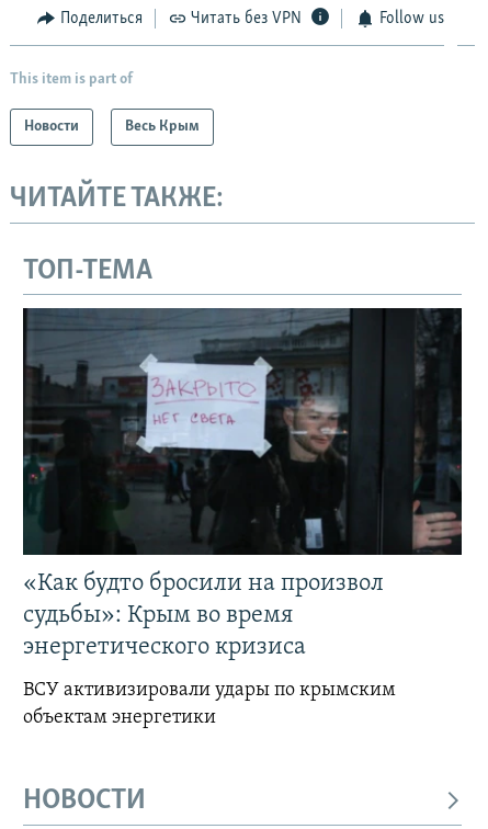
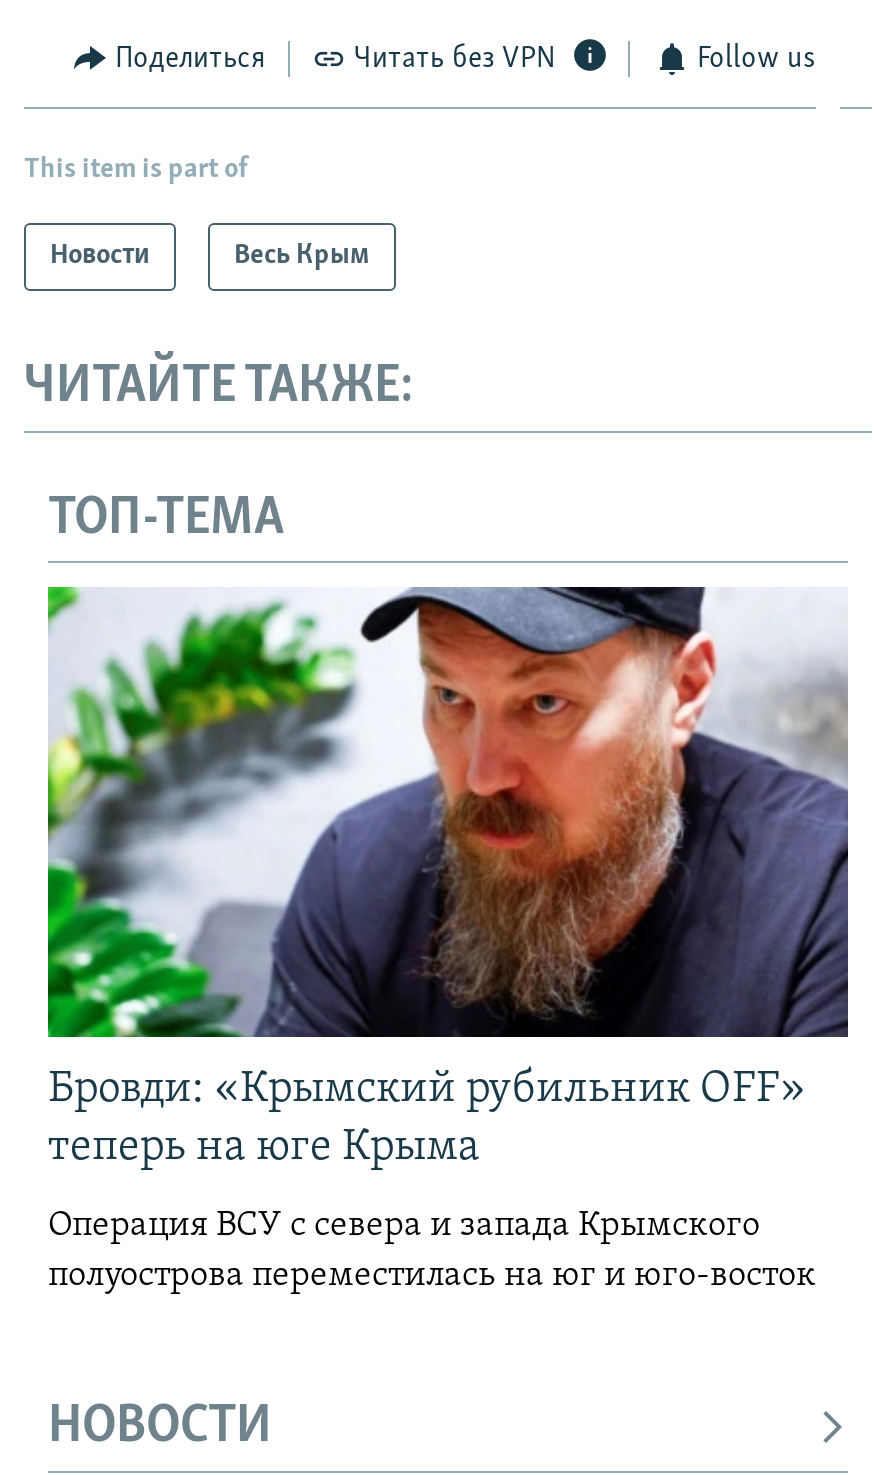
- [image]
- «Как будто бросили на произвол
- судьбы»: Крым во время
- энергетического кризиса
+ [image]
+ Бровди: «Крымский рубильник OFF»
+ теперь на юге Крыма

- ВСУ активизировали удары по крымским
- объектам энергетики
+ Операция ВСУ с севера и запада Крымского
+ полуострова переместилась на юг и юго-восток
